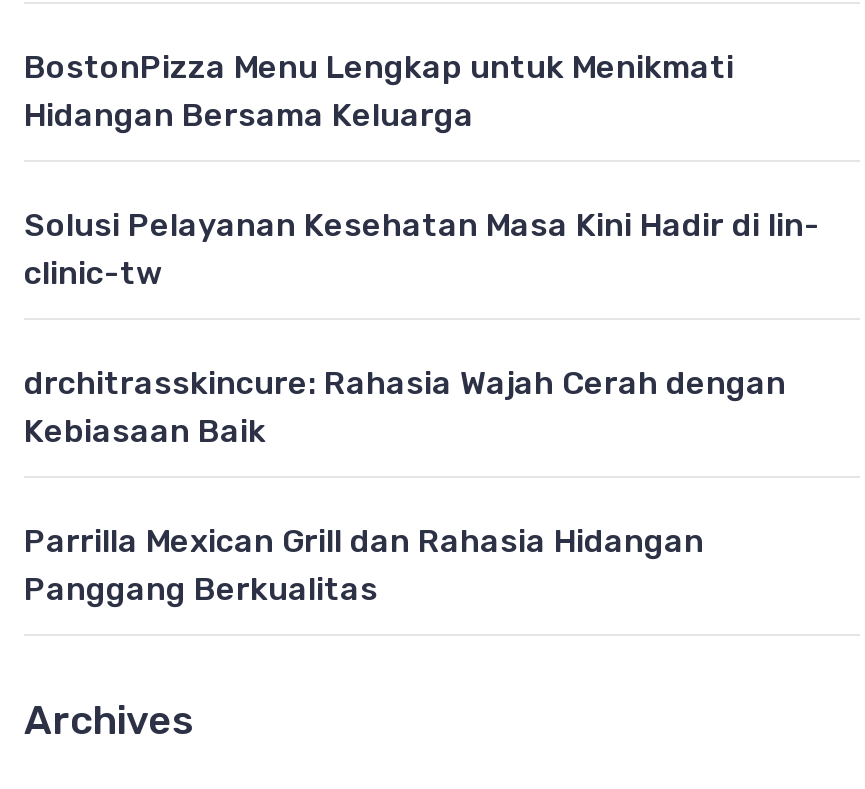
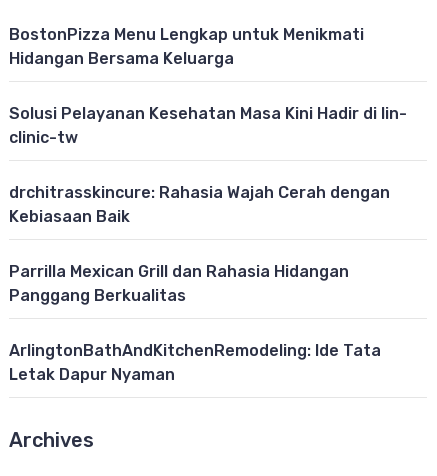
+ ArlingtonBathAndKitchenRemodeling: Ide Tata
+ Letak Dapur Nyaman
